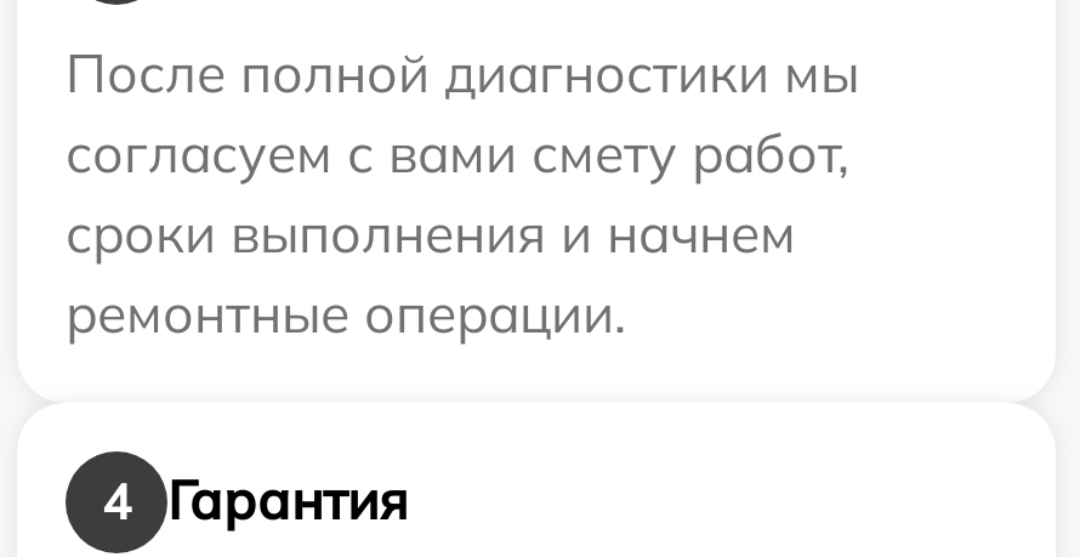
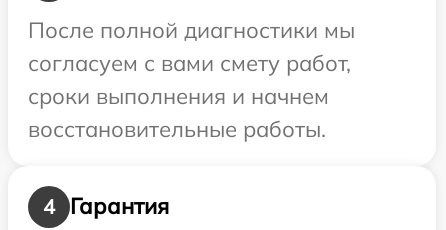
- ремонтные операции.
+ восстановительные работы.
